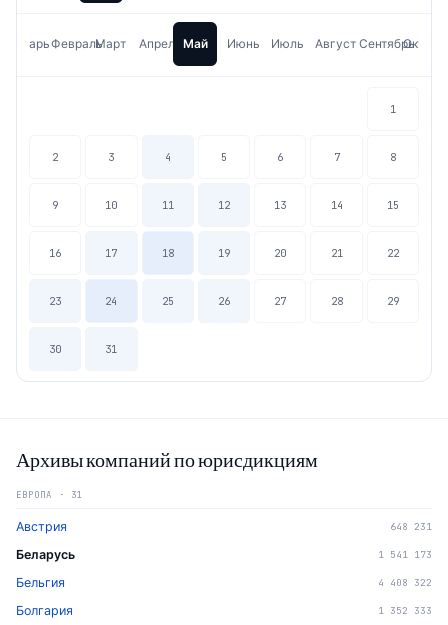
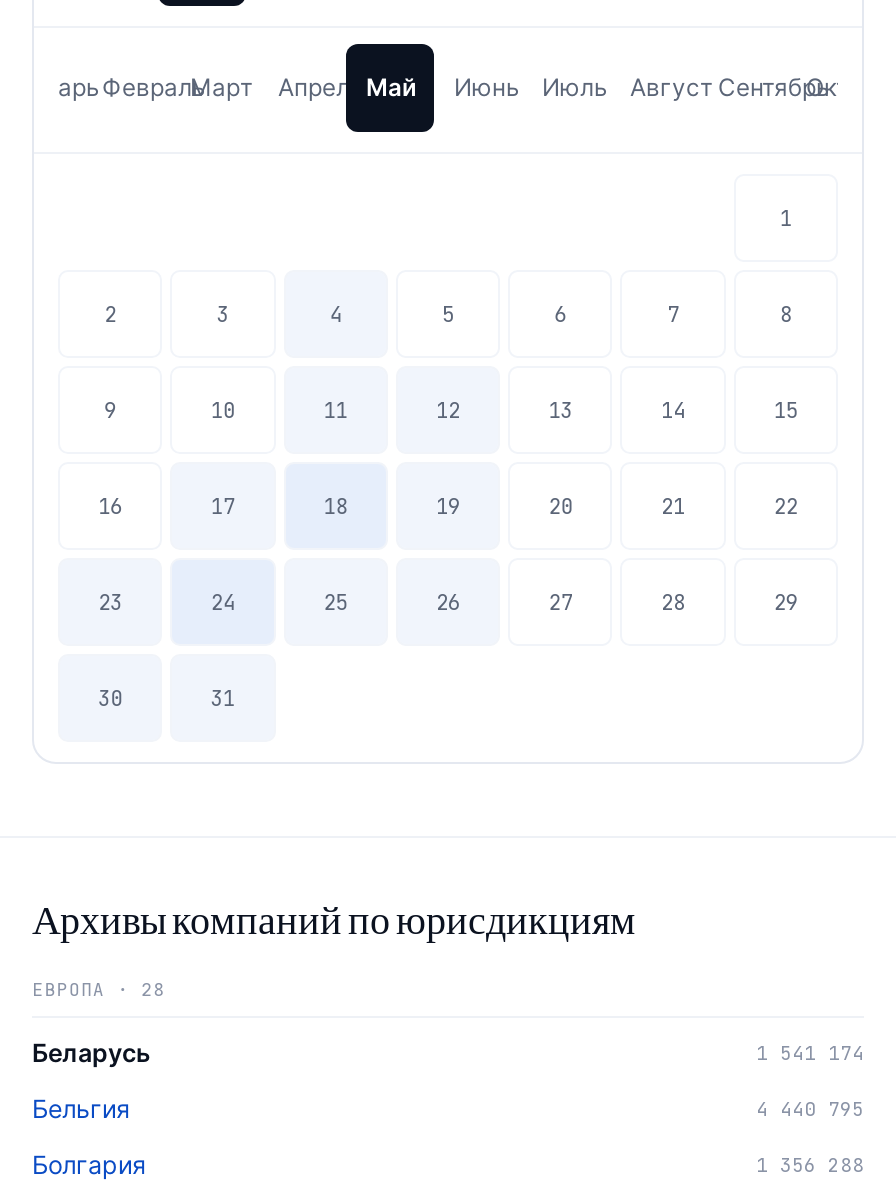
- ЕВРОПА · 31
- Австрия
- 648 231
+ ЕВРОПА · 28

- 1 541 173
+ 1 541 174

- 4 408 322
+ 4 440 795

- 1 352 333
+ 1 356 288
